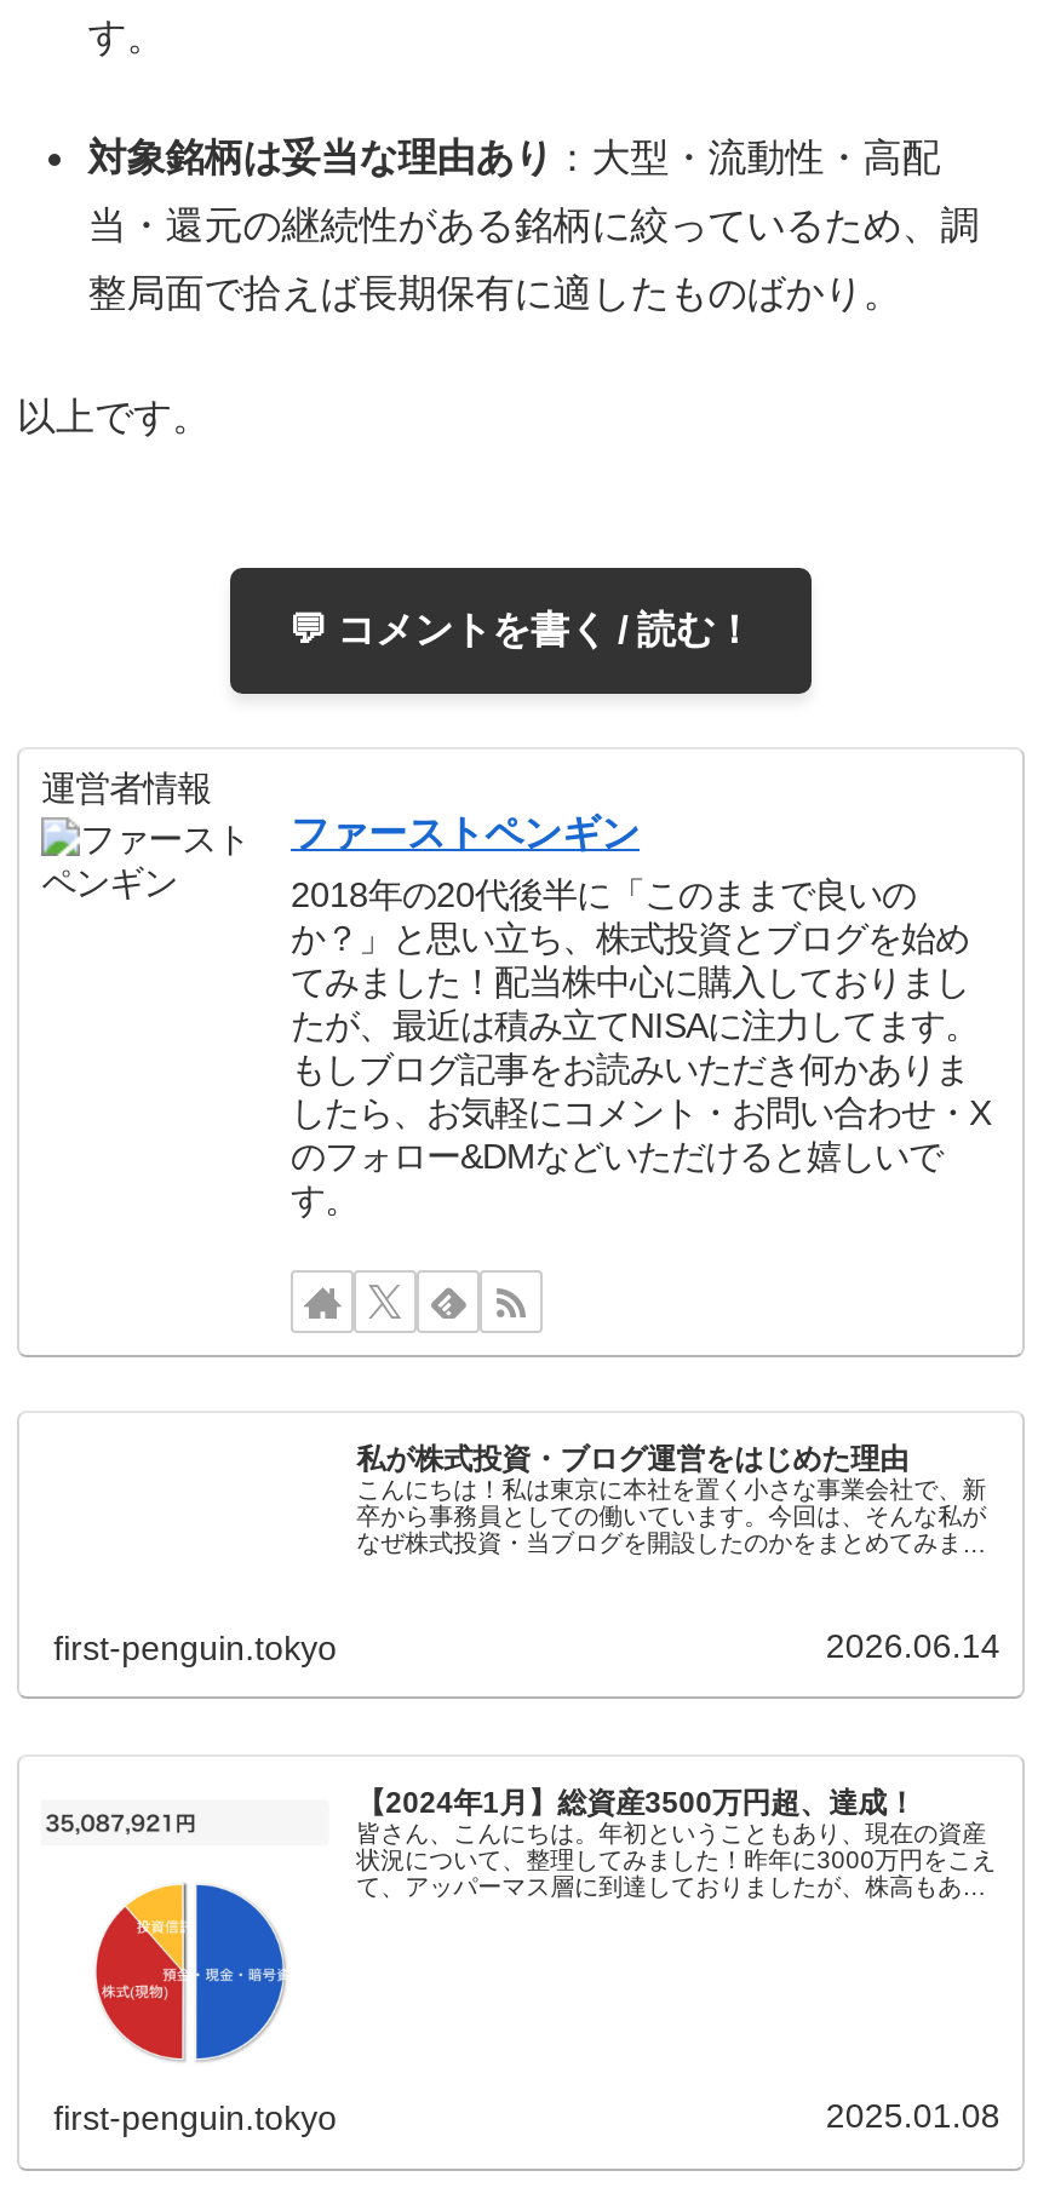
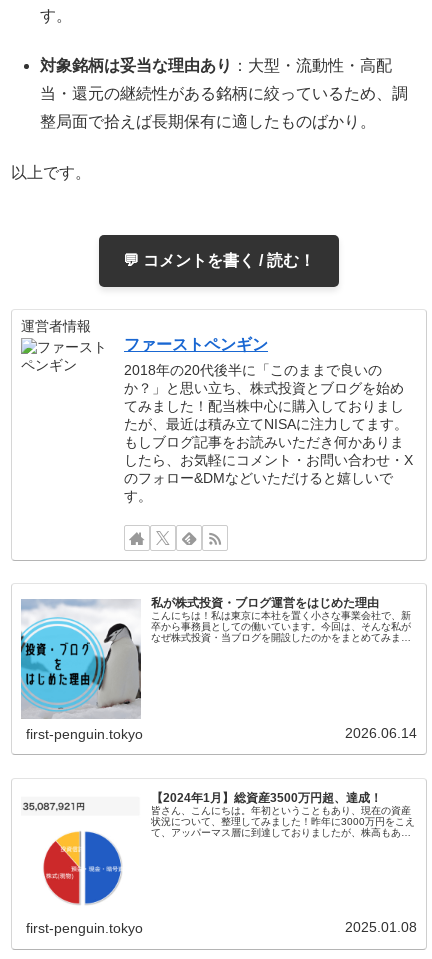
+ [image]
